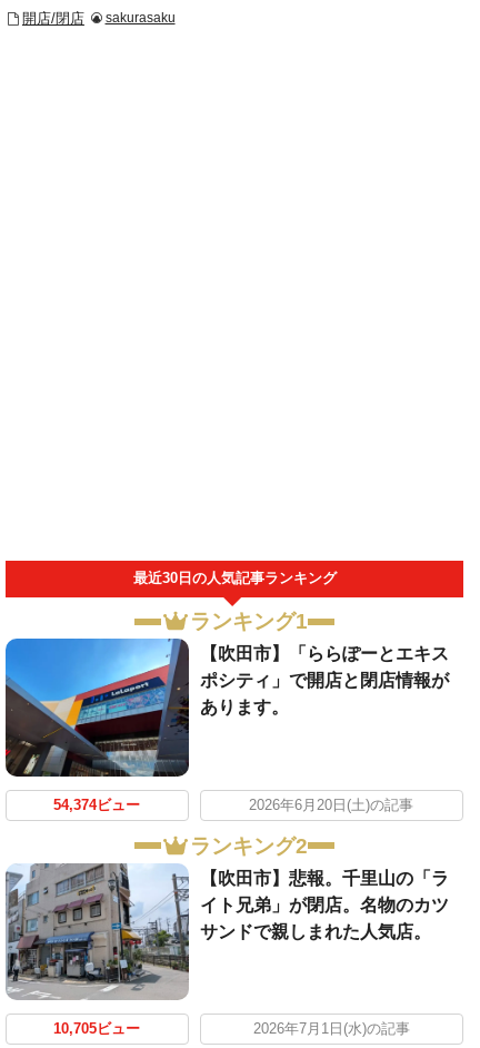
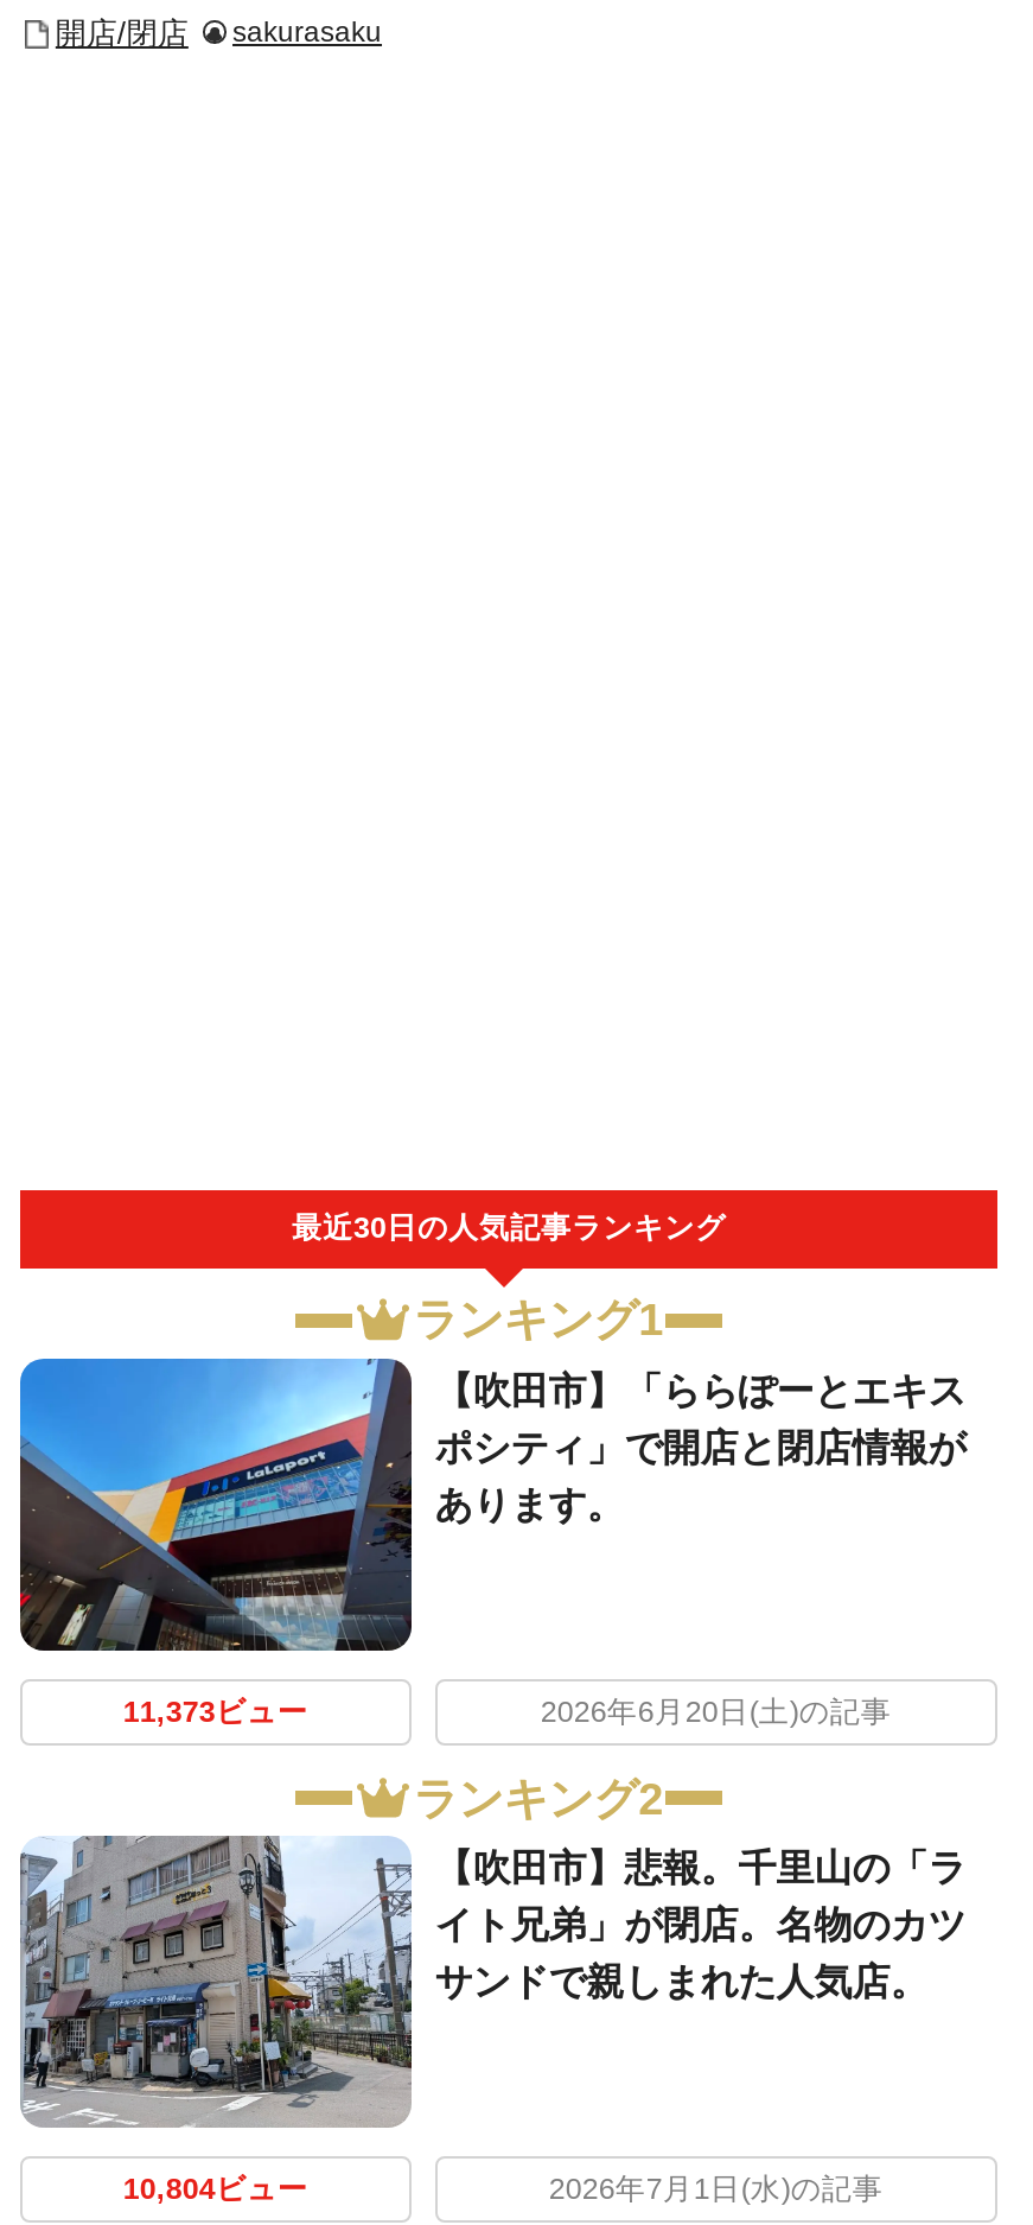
- 54,374ビュー
+ 11,373ビュー

- 10,705ビュー
+ 10,804ビュー
